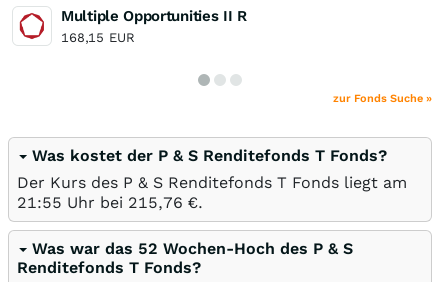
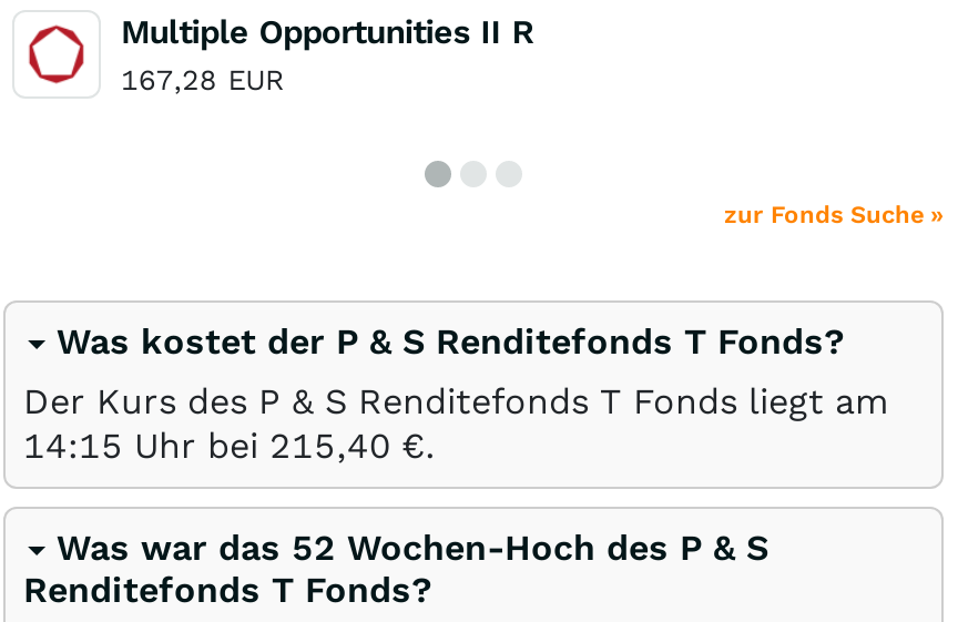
- 168,15 EUR
+ 167,28 EUR

- 21:55 Uhr bei 215,76 €.
+ 14:15 Uhr bei 215,40 €.
